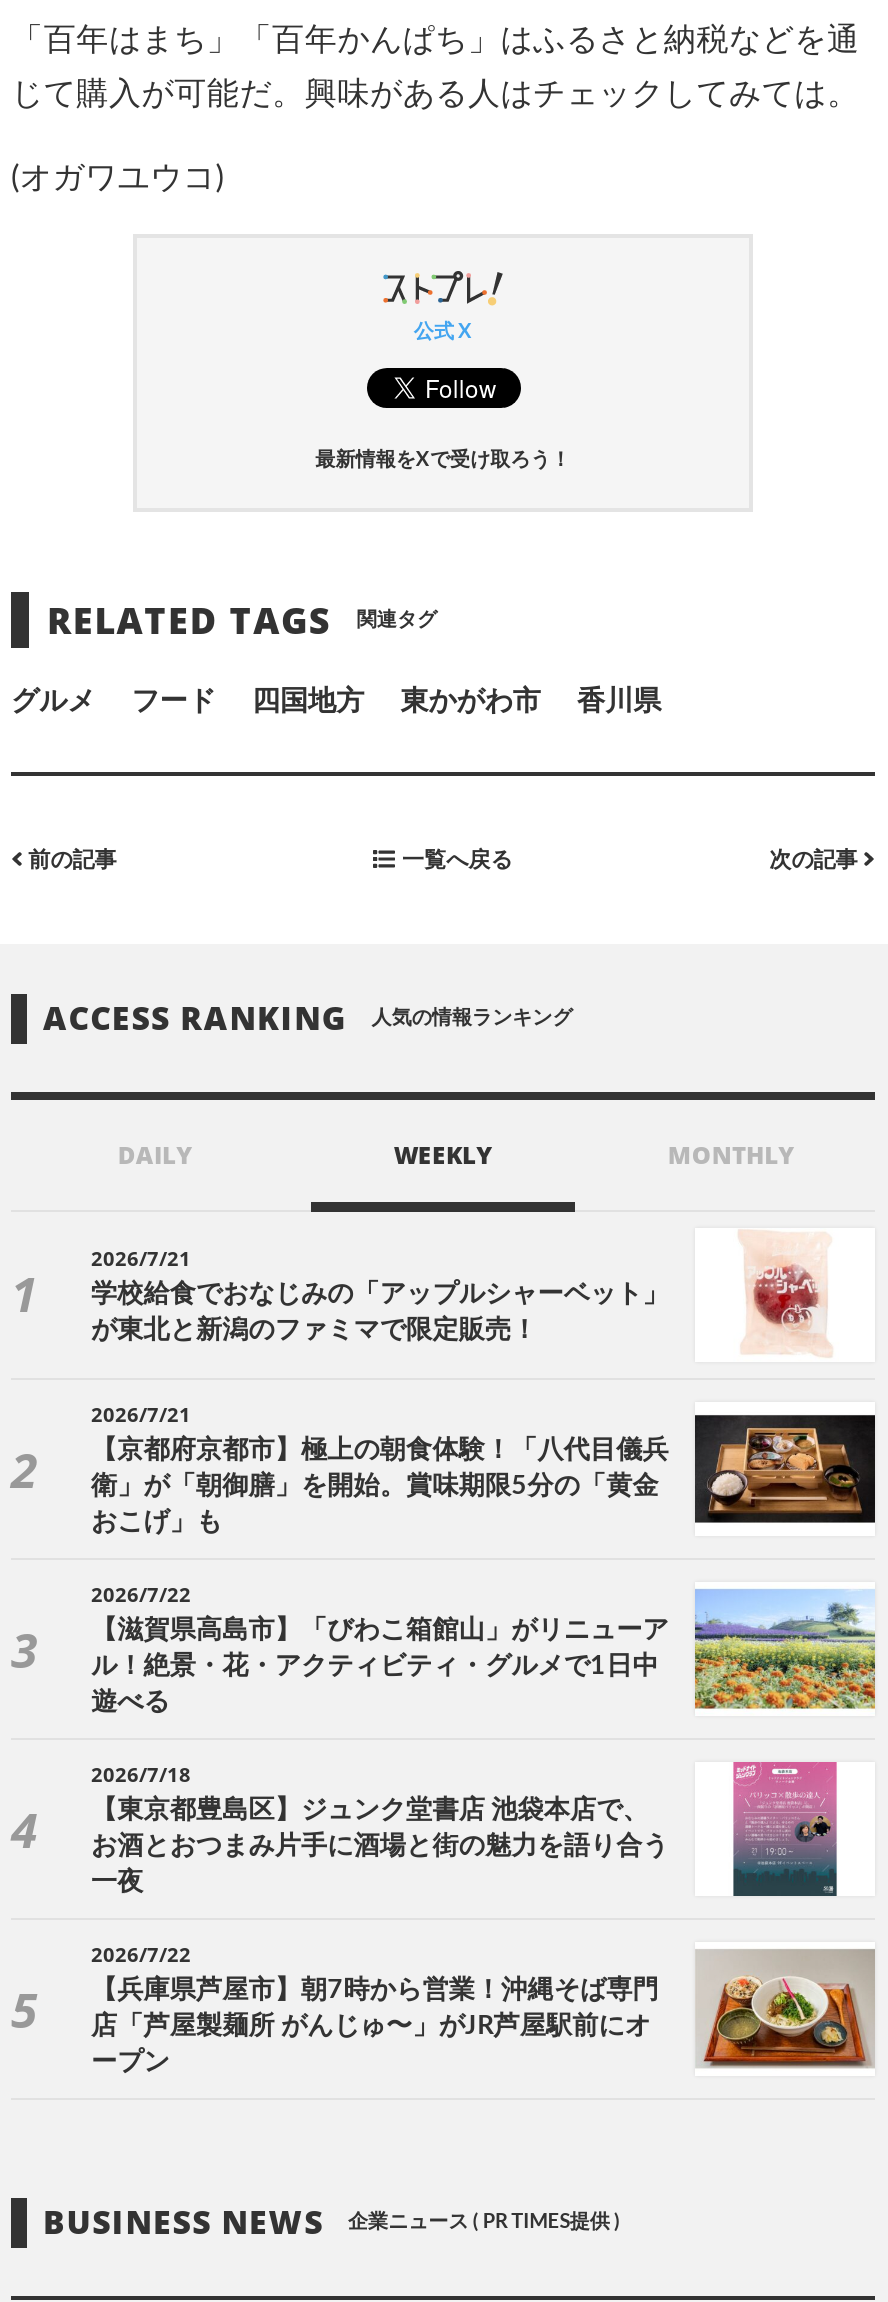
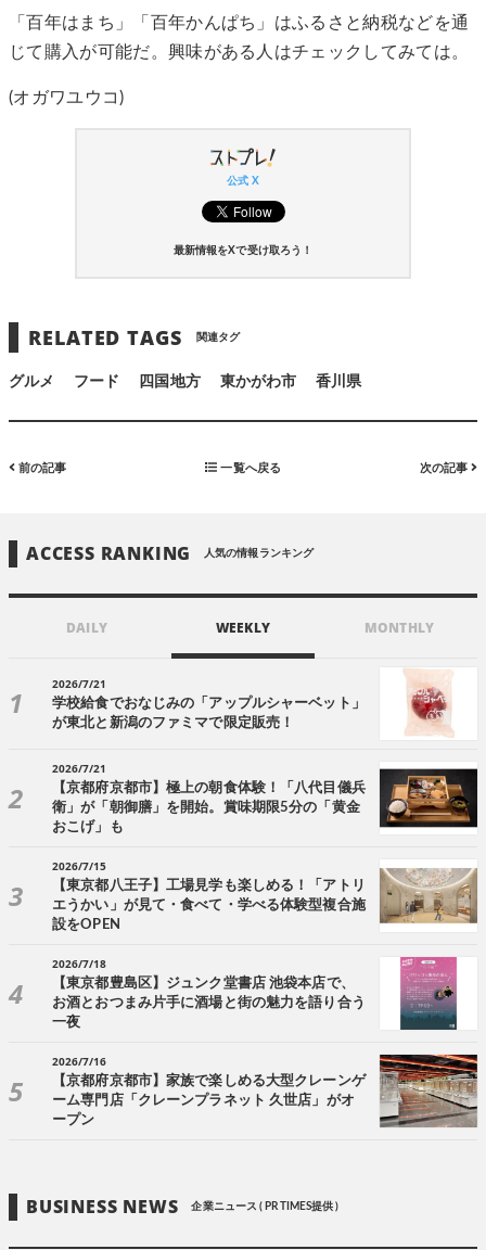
- [image]
- 2026/7/22
- 【滋賀県高島市】「びわこ箱館山」がリニューア
- ル！絶景・花・アクティビティ・グルメで1日中
- 遊べる
+ [image]
+ 2026/7/15
+ 【東京都八王子】工場見学も楽しめる！「アトリ
+ エうかい」が見て・食べて・学べる体験型複合施
+ 設をOPEN

- 2026/7/22
+ 2026/7/16

- [image]
- 【兵庫県芦屋市】朝7時から営業！沖縄そば専門
+ [image]
+ 【京都府京都市】家族で楽しめる大型クレーンゲ

- 店「芦屋製麺所 がんじゅ〜」がJR芦屋駅前にオ
+ ーム専門店「クレーンプラネット 久世店」がオ
